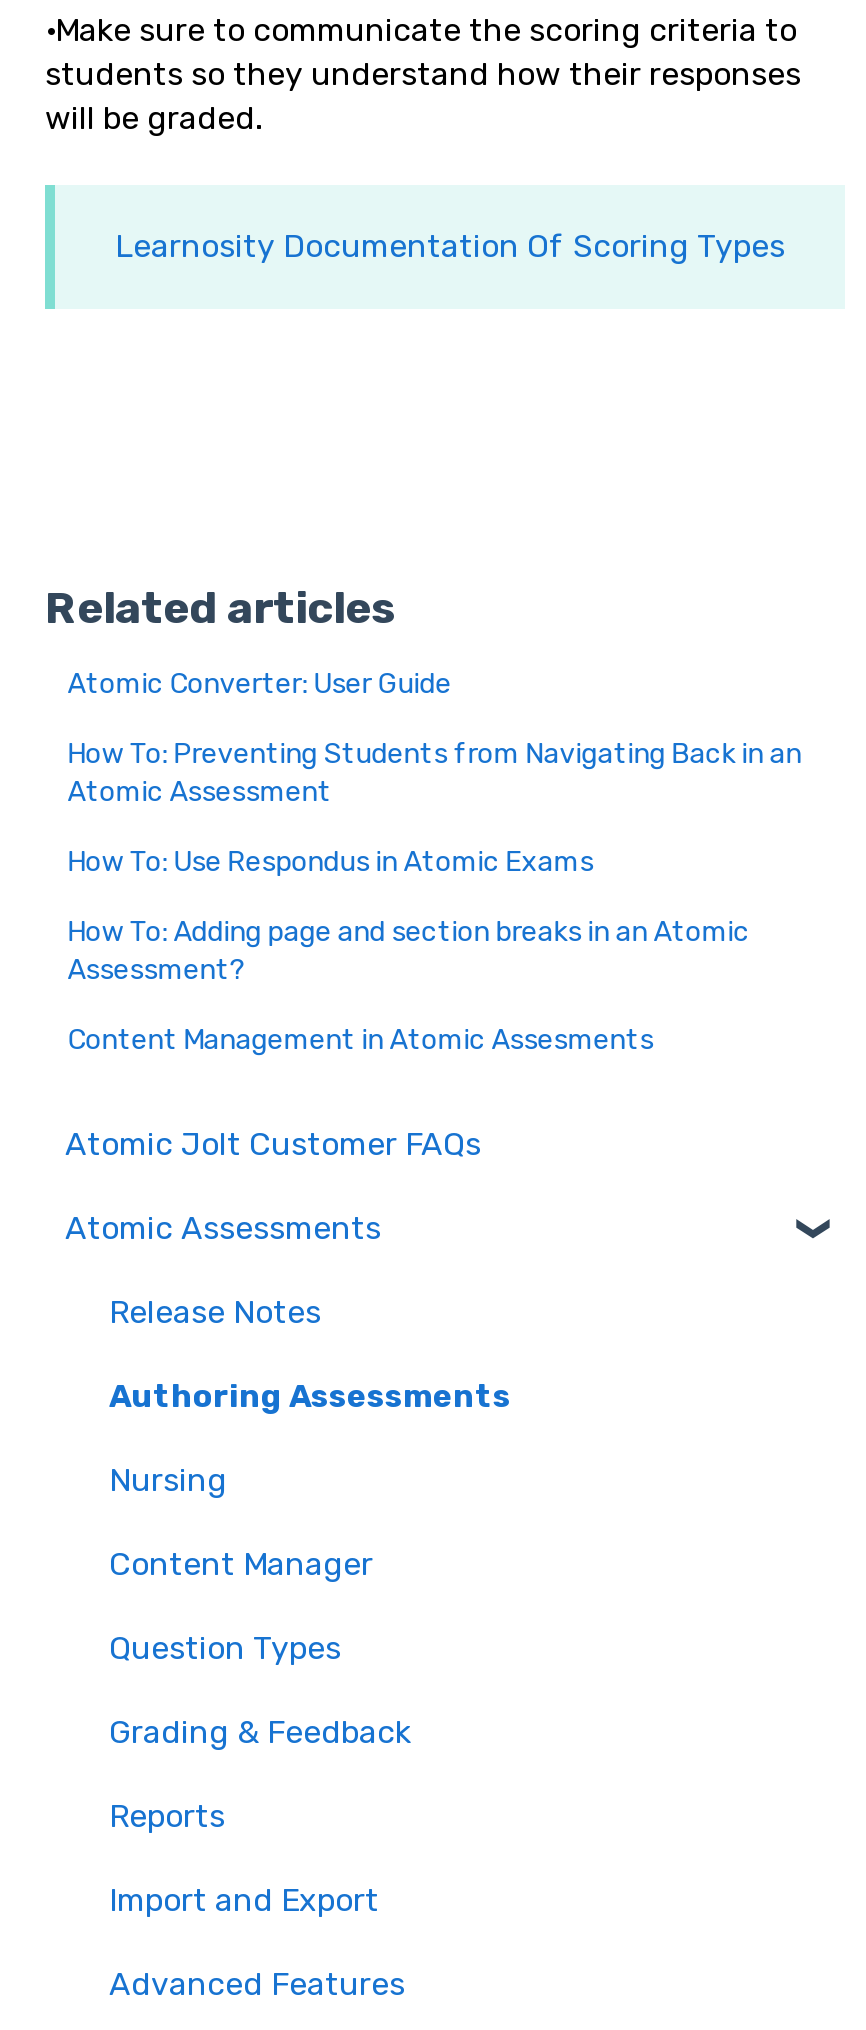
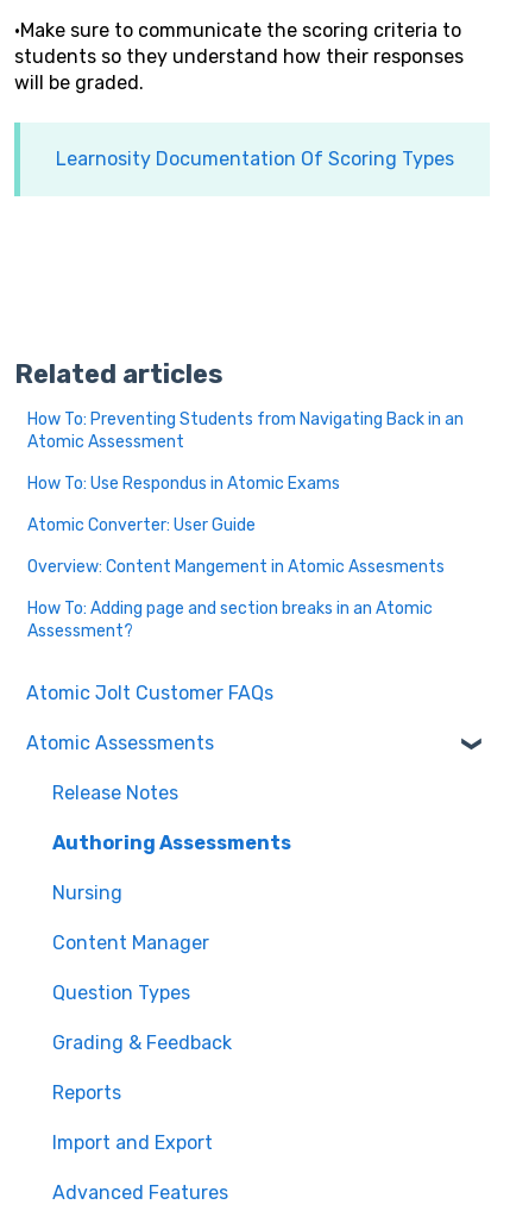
moved down: Atomic Converter: User Guide

moved up: How To: Preventing Students from Navigating Back in an | Atomic Assessment | How To: Use Respondus in Atomic Exams

+ Overview: Content Mangement in Atomic Assesments

moved down: How To: Adding page and section breaks in an Atomic | Assessment?

- Content Management in Atomic Assesments
